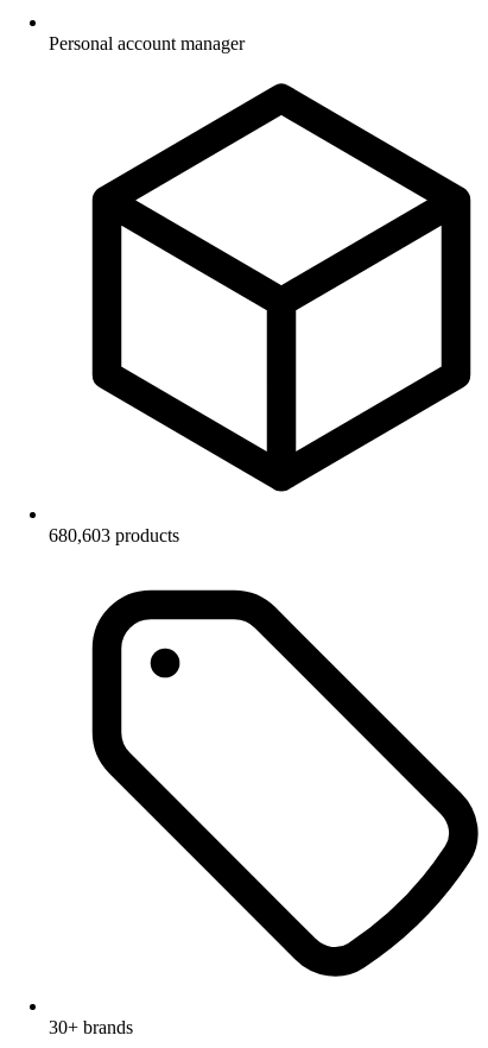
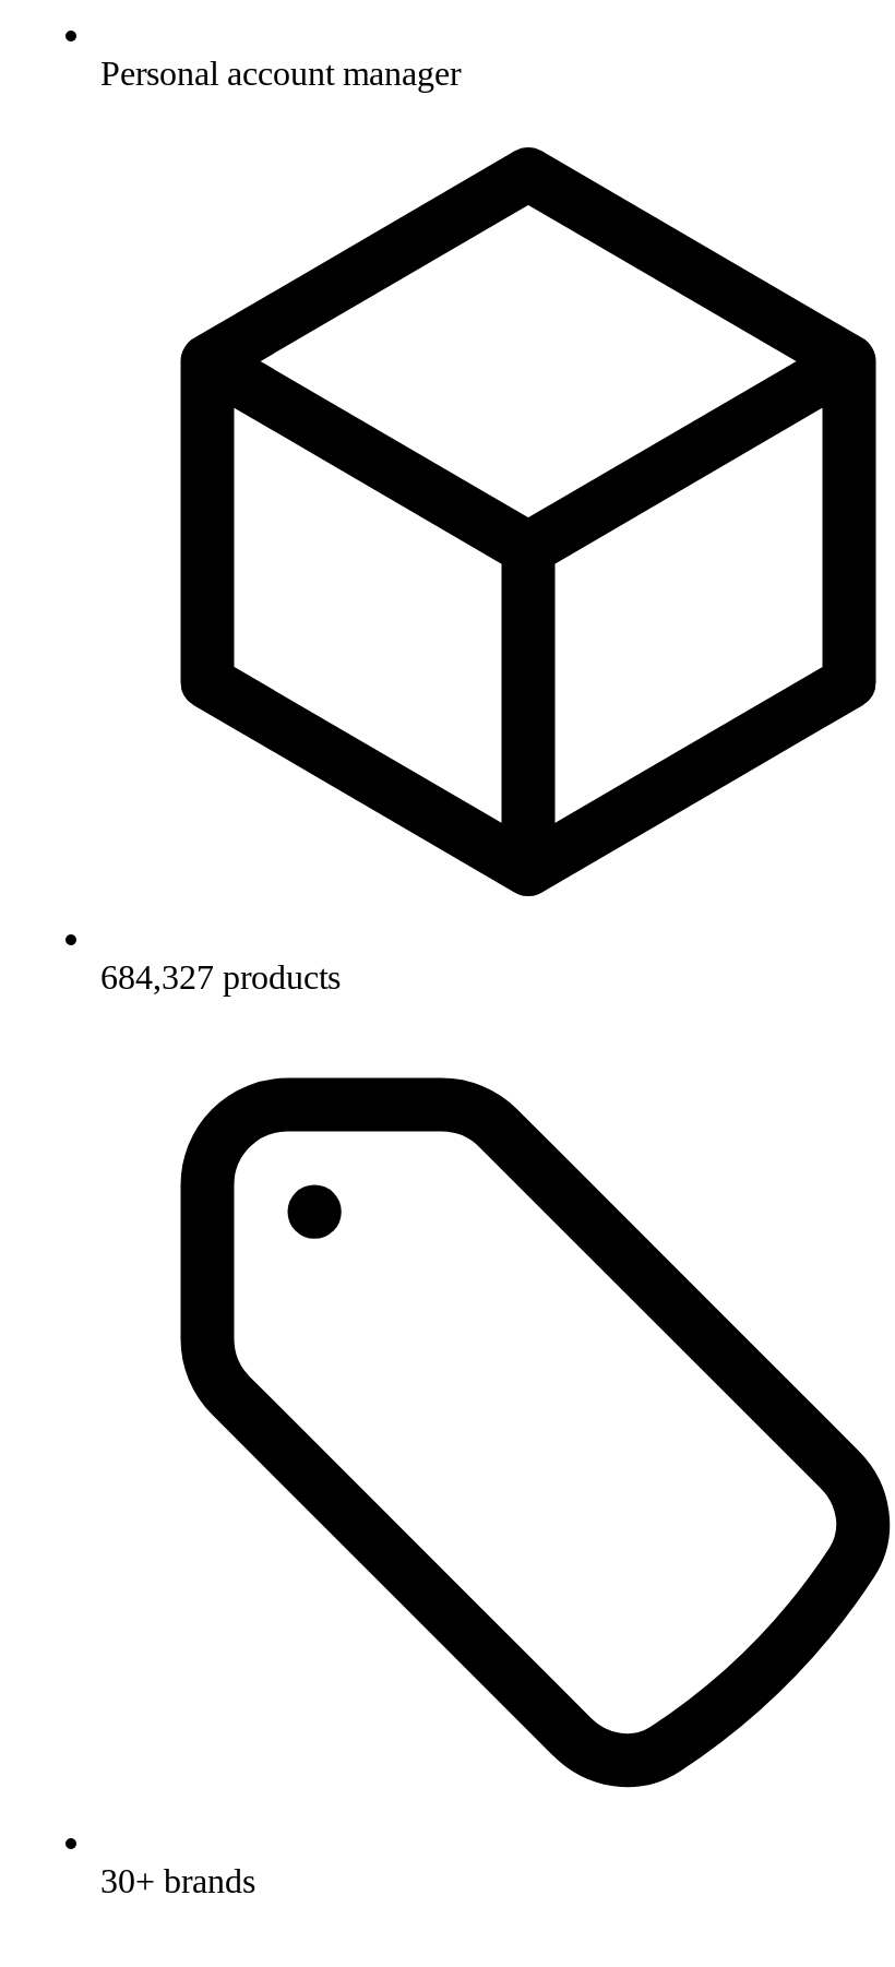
- 680,603 products
+ 684,327 products
